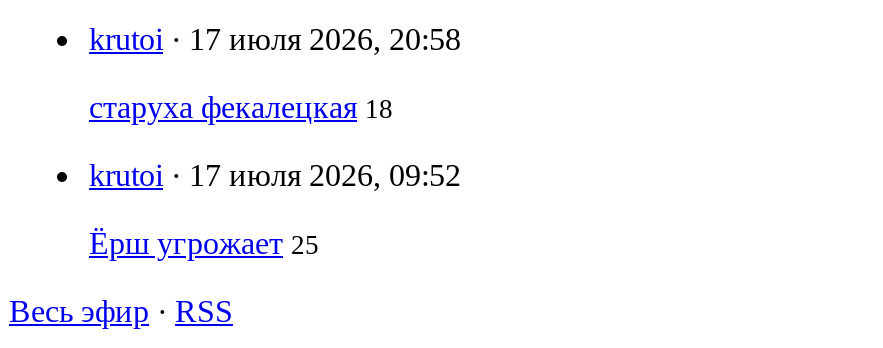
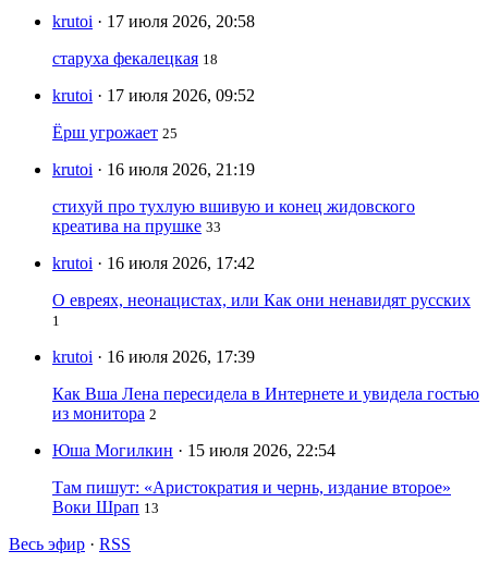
+ krutoi · 16 июля 2026, 21:19
+ стихуй про тухлую вшивую и конец жидовского
+ креатива на прушке 33
+ krutoi · 16 июля 2026, 17:42
+ О евреях, неонацистах, или Как они ненавидят русских
+ 1
+ krutoi · 16 июля 2026, 17:39
+ Как Вша Лена пересидела в Интернете и увидела гостью
+ из монитора 2
+ Юша Могилкин · 15 июля 2026, 22:54
+ Там пишут: «Аристократия и чернь, издание второе»
+ Воки Шрап 13
